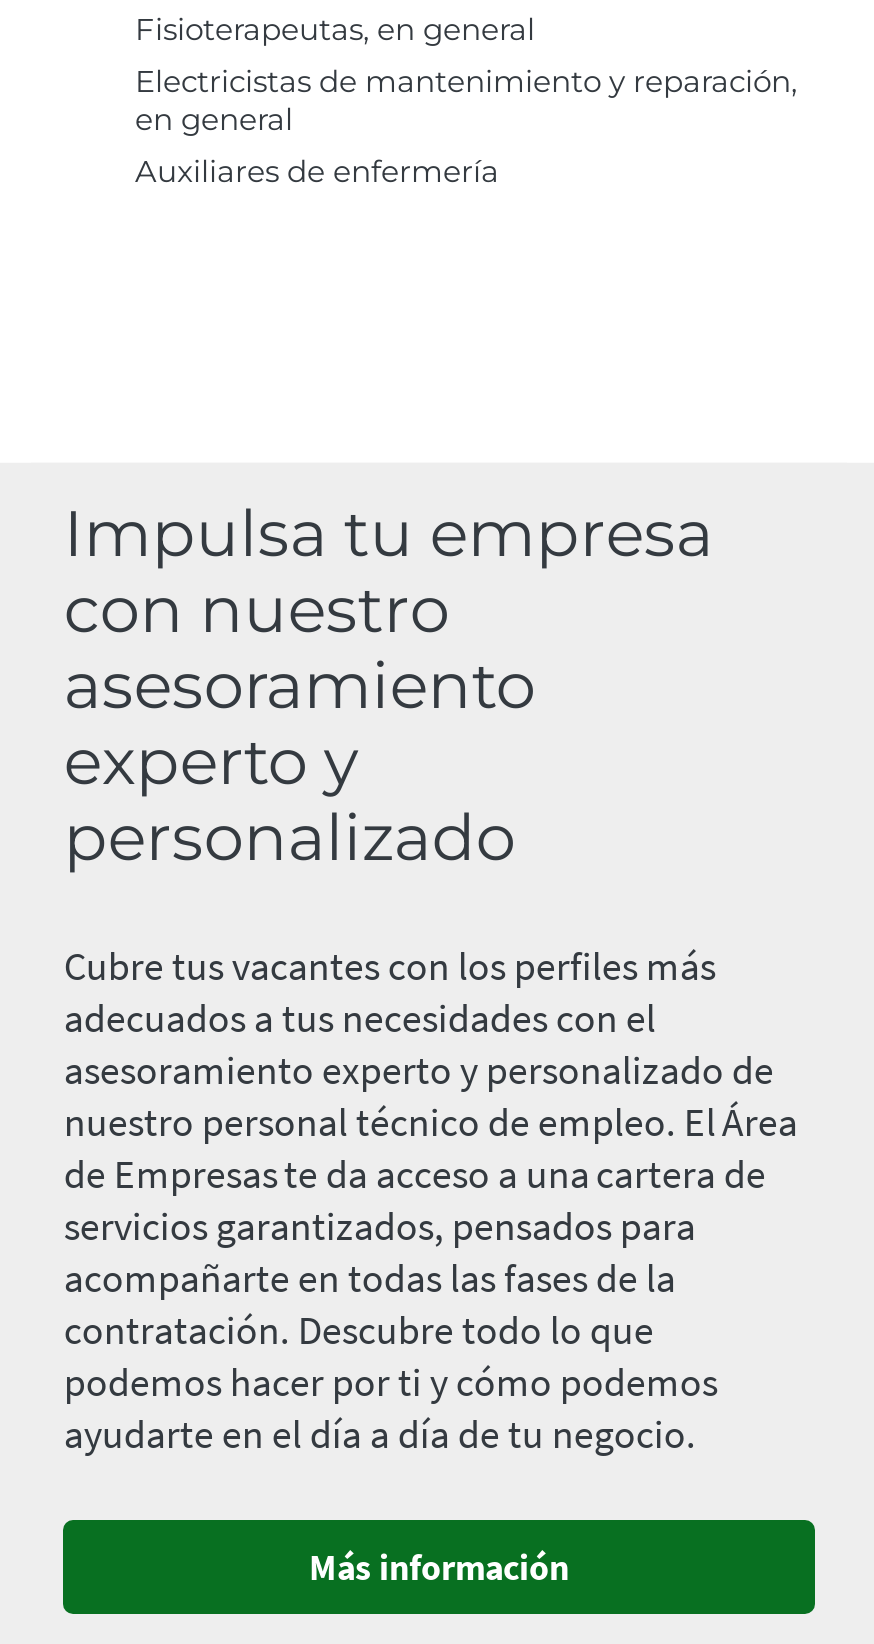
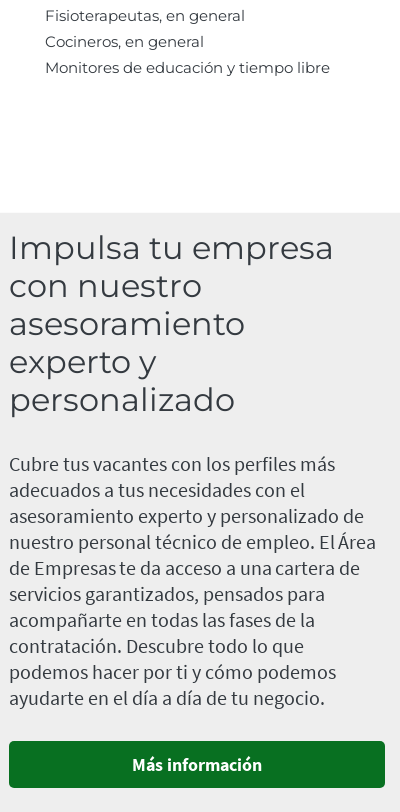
- Electricistas de mantenimiento y reparación,
- en general
- Auxiliares de enfermería
+ Cocineros, en general
+ Monitores de educación y tiempo libre
